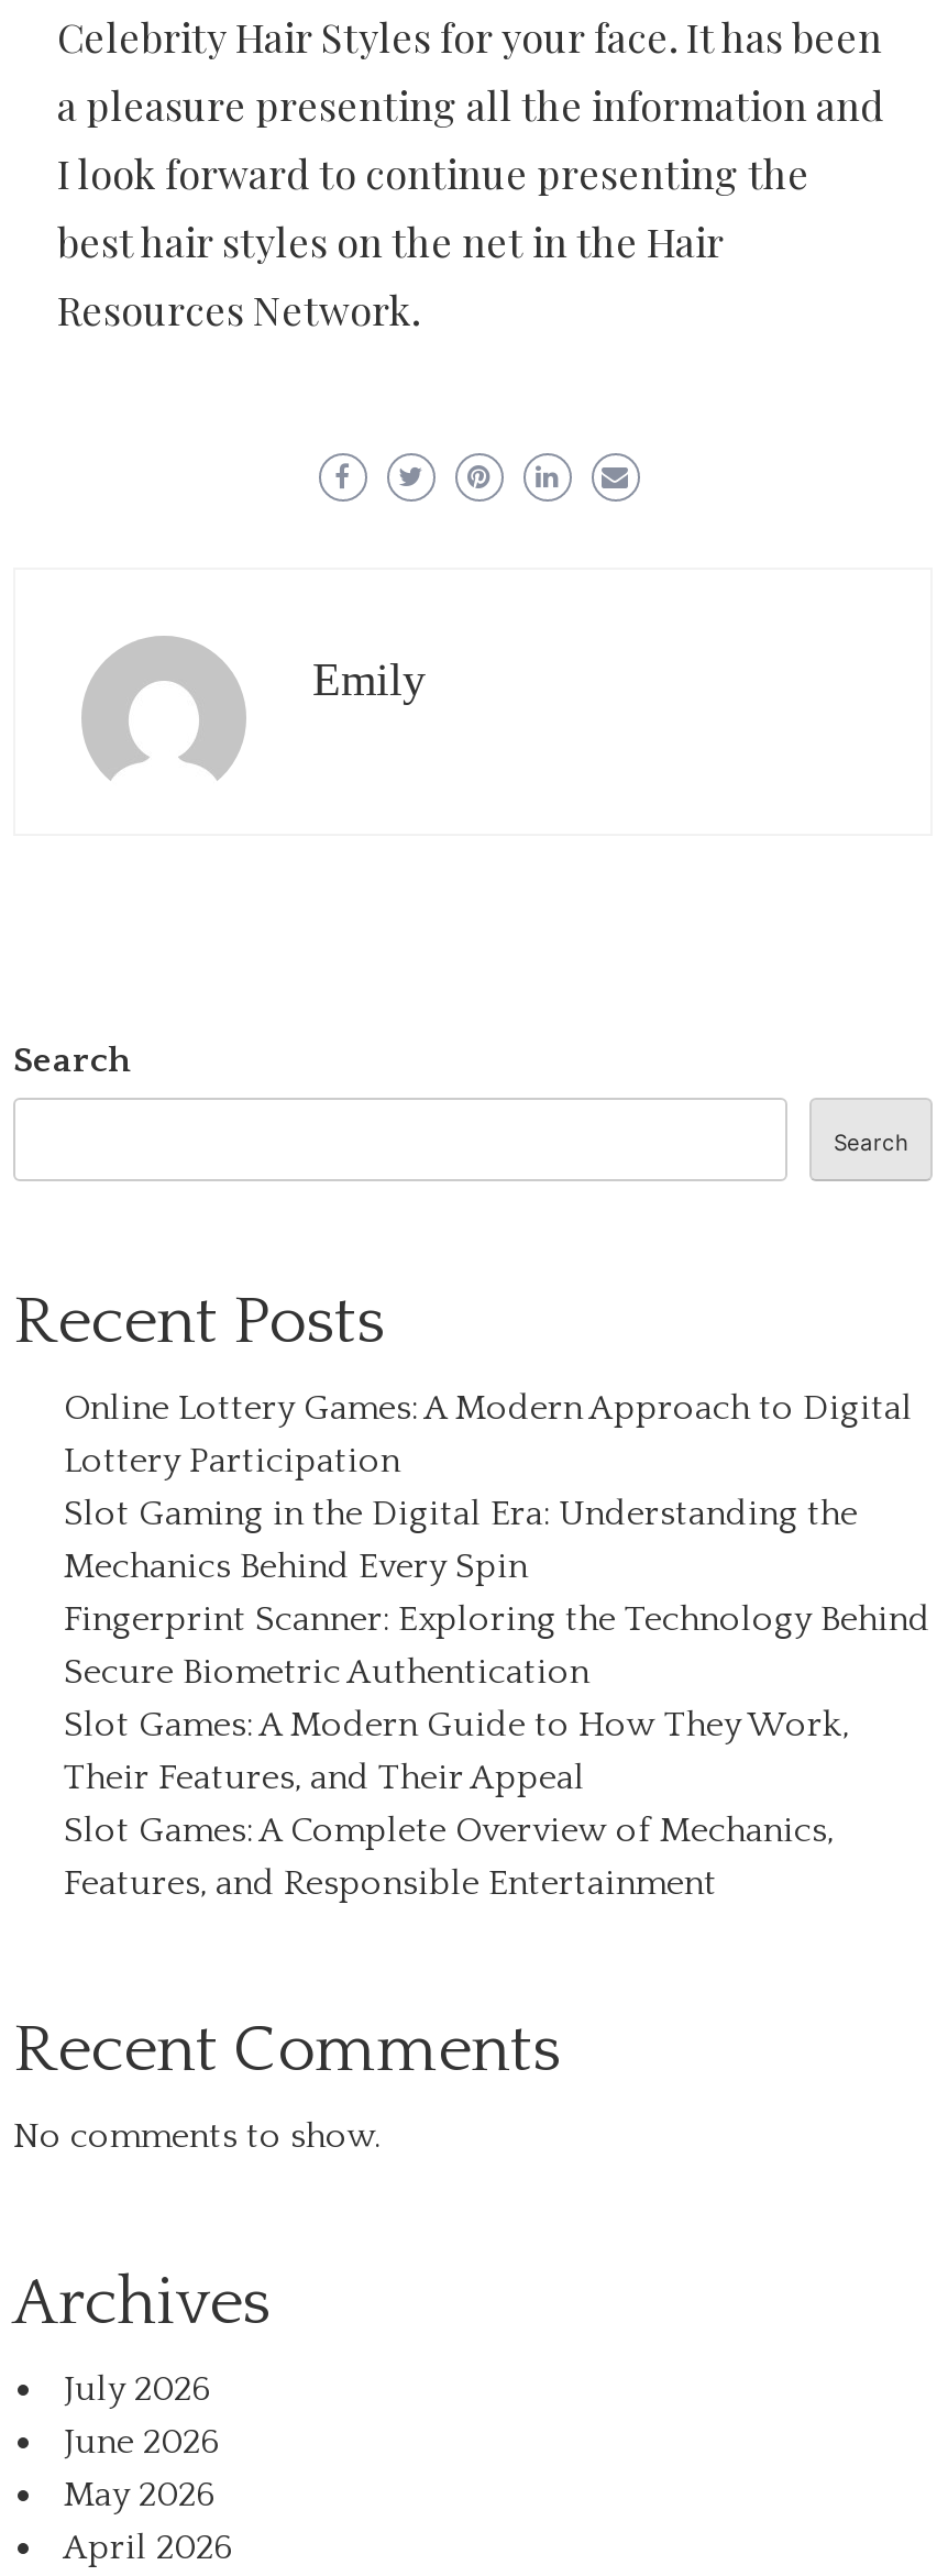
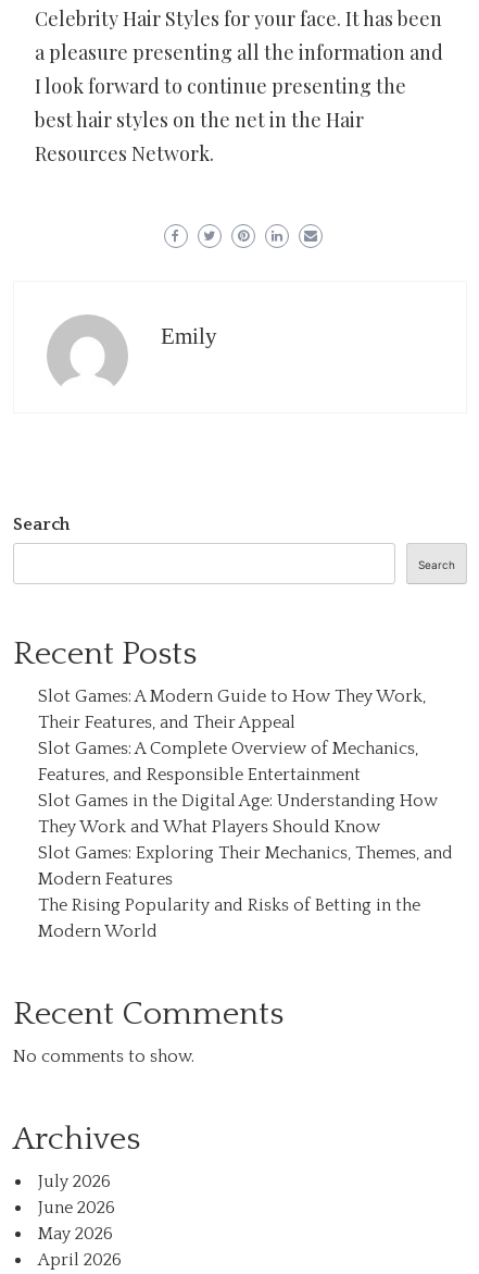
- Online Lottery Games: A Modern Approach to Digital
- Lottery Participation
- Slot Gaming in the Digital Era: Understanding the
- Mechanics Behind Every Spin
- Fingerprint Scanner: Exploring the Technology Behind
- Secure Biometric Authentication

moved up: Slot Games: A Modern Guide to How They Work, | Their Features, and Their Appeal | Slot Games: A Complete Overview of Mechanics, | Features, and Responsible Entertainment

+ Slot Games in the Digital Age: Understanding How
+ They Work and What Players Should Know
+ Slot Games: Exploring Their Mechanics, Themes, and
+ Modern Features
+ The Rising Popularity and Risks of Betting in the
+ Modern World
